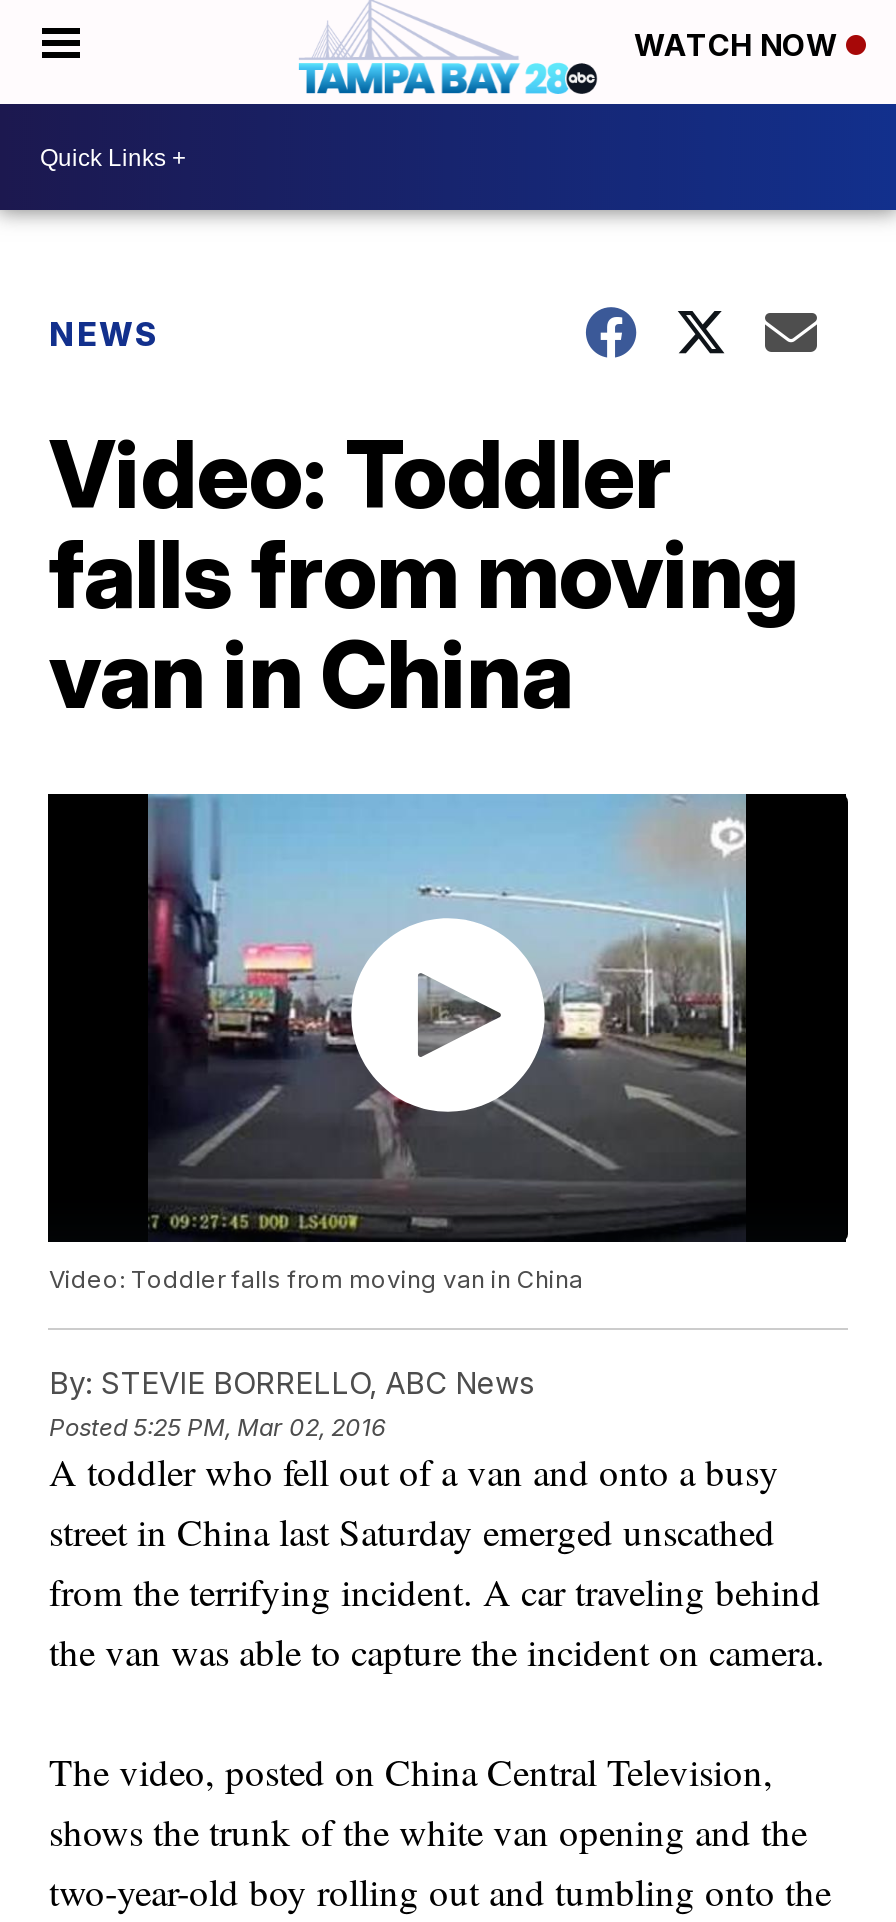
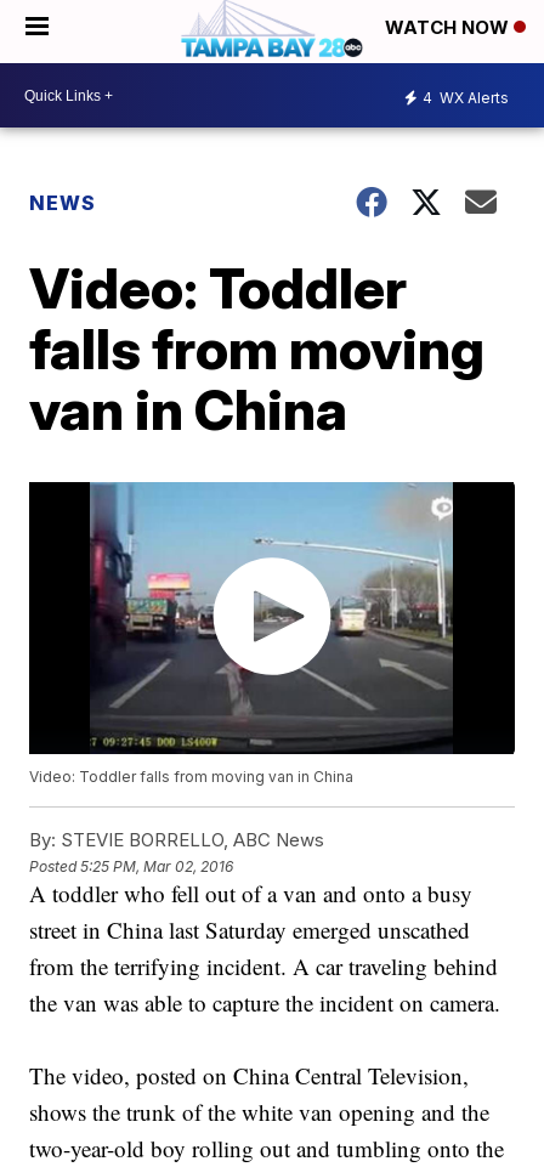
+ 4 WX Alerts
